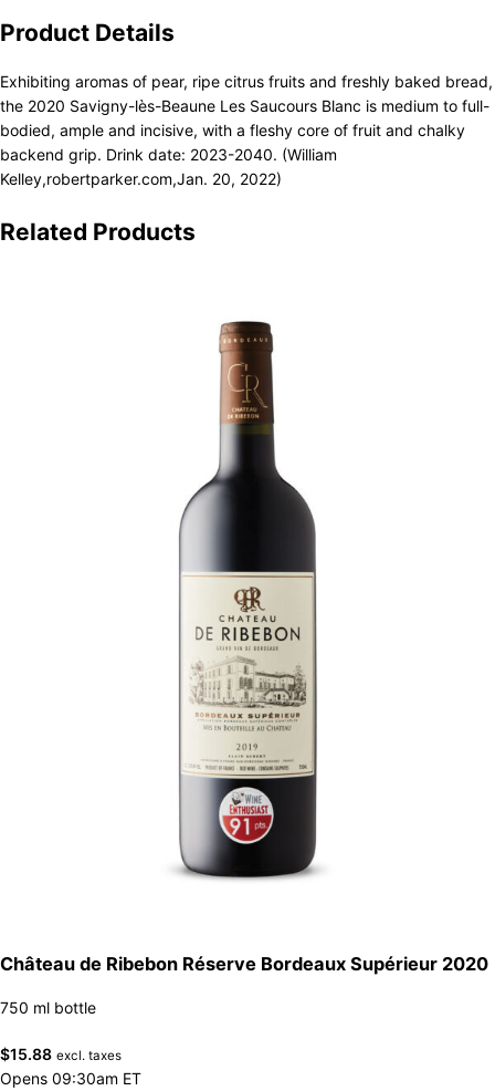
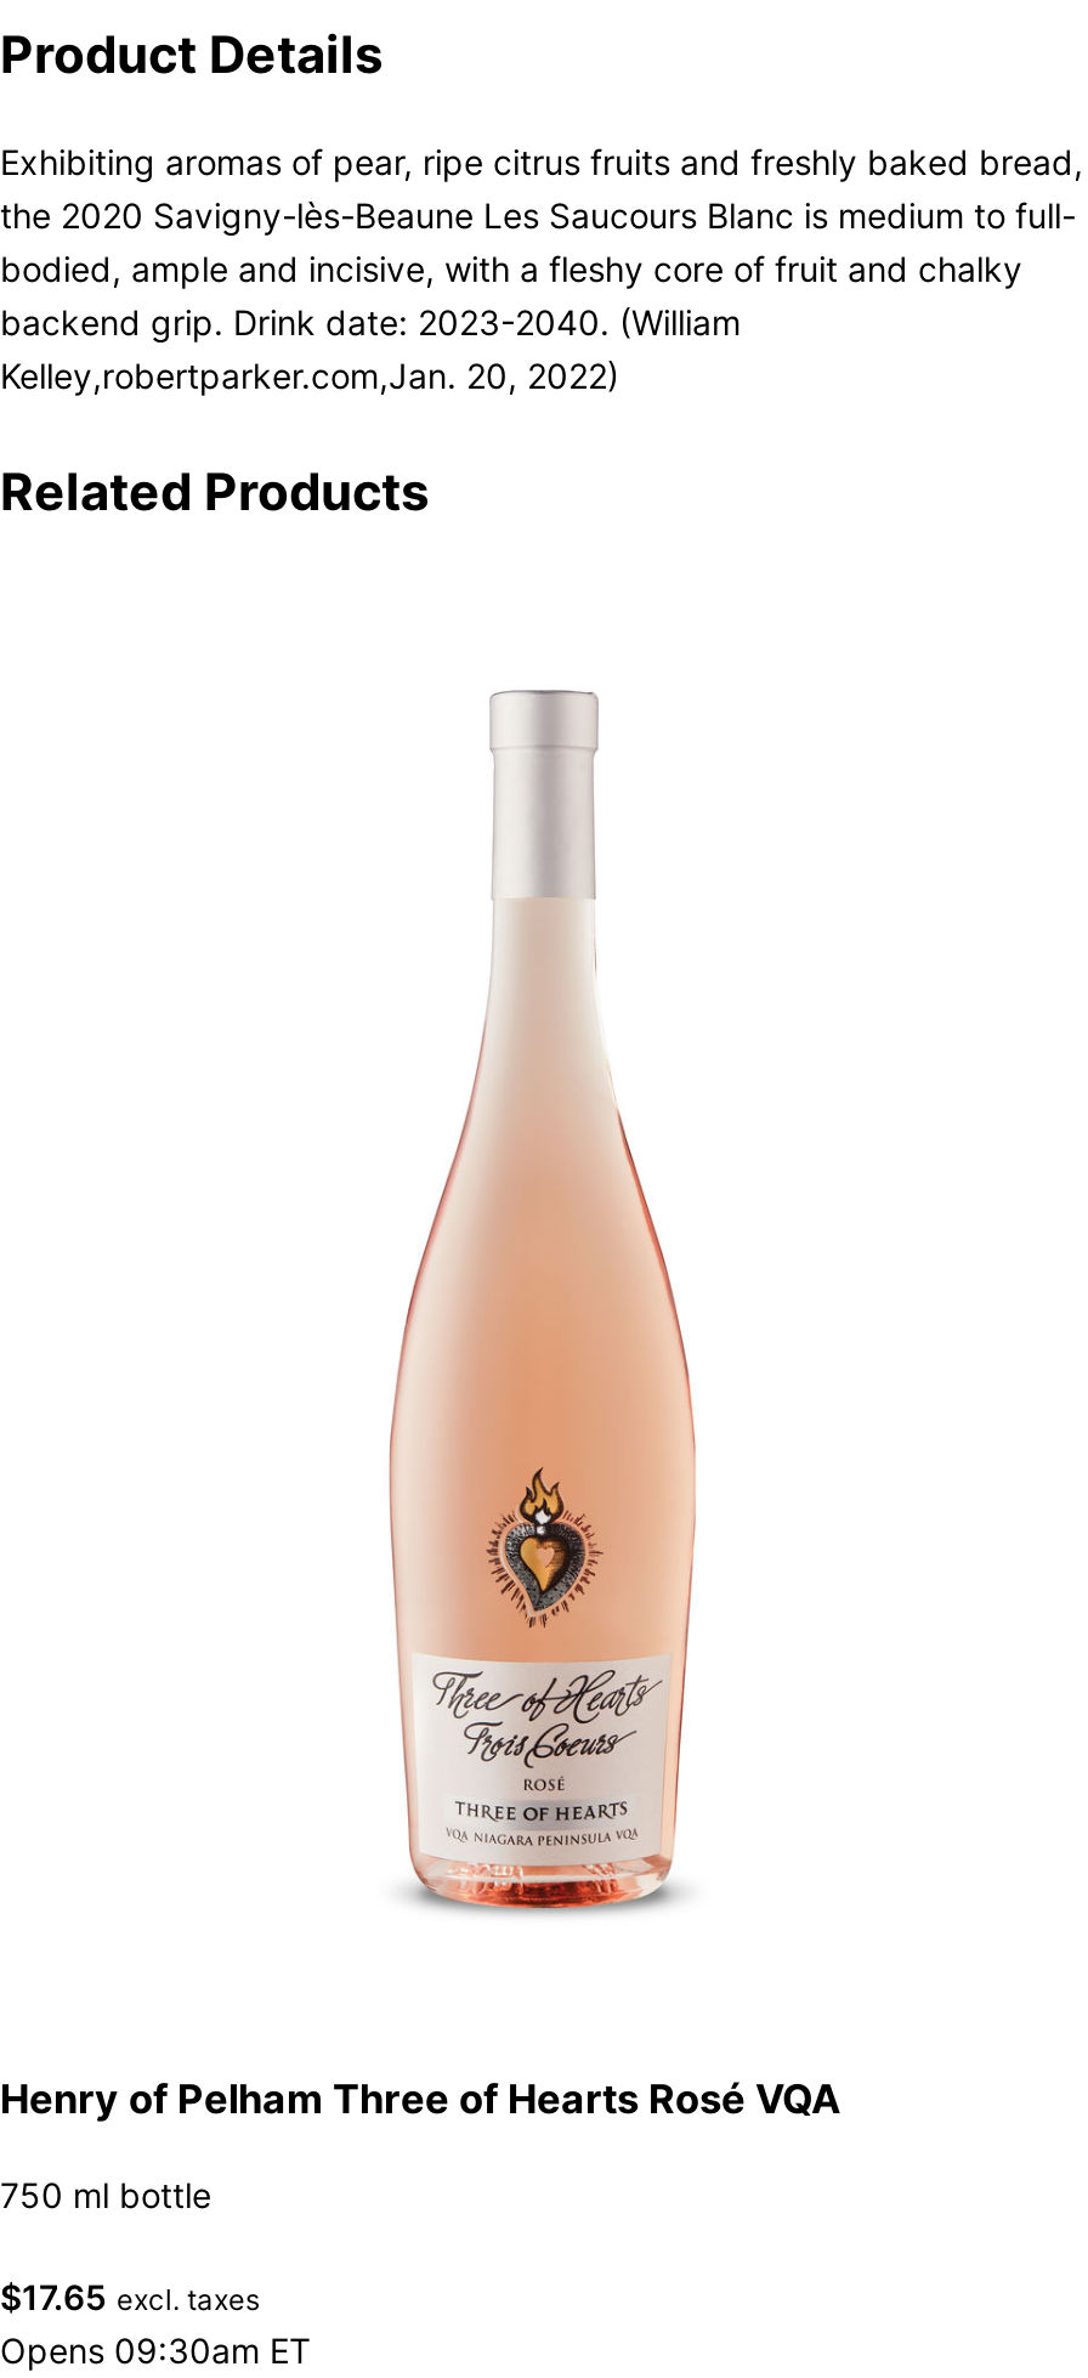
- [image]
+ [image]

- Château de Ribebon Réserve Bordeaux Supérieur 2020
+ Henry of Pelham Three of Hearts Rosé VQA

- $15.88 excl. taxes
+ $17.65 excl. taxes
